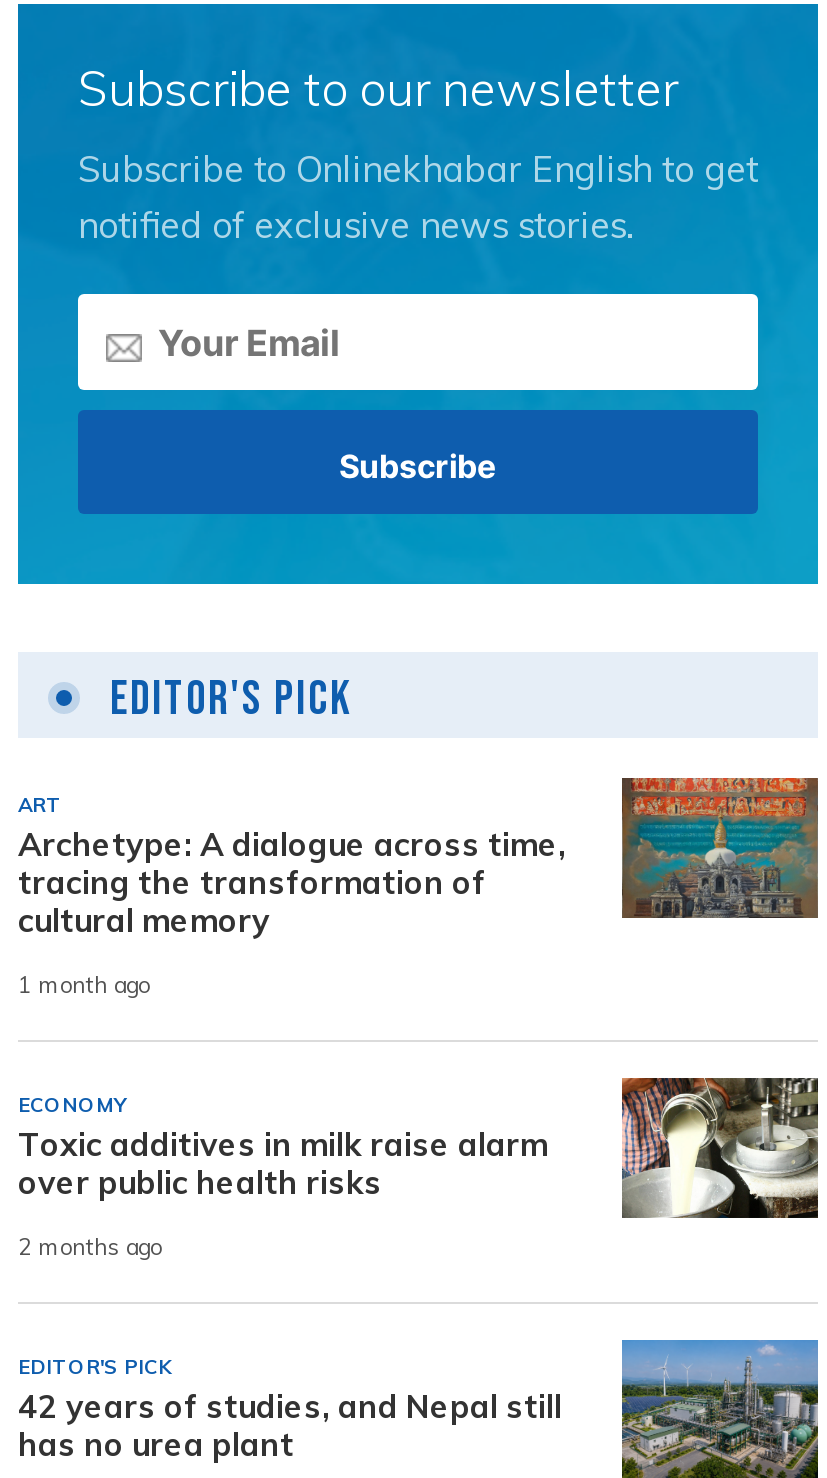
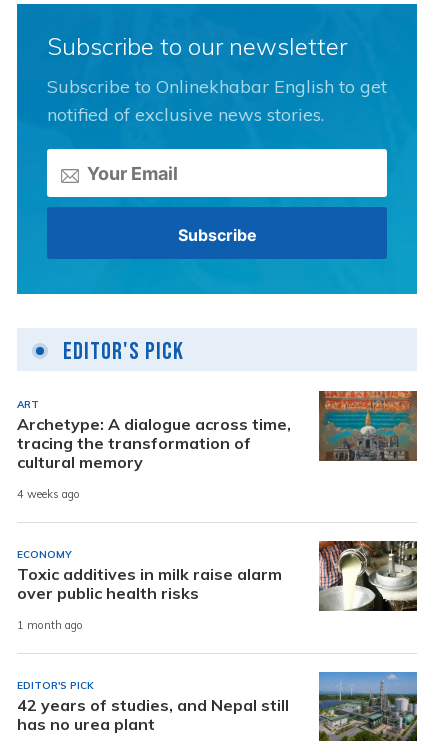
- 1 month ago
+ 4 weeks ago

- 2 months ago
+ 1 month ago
